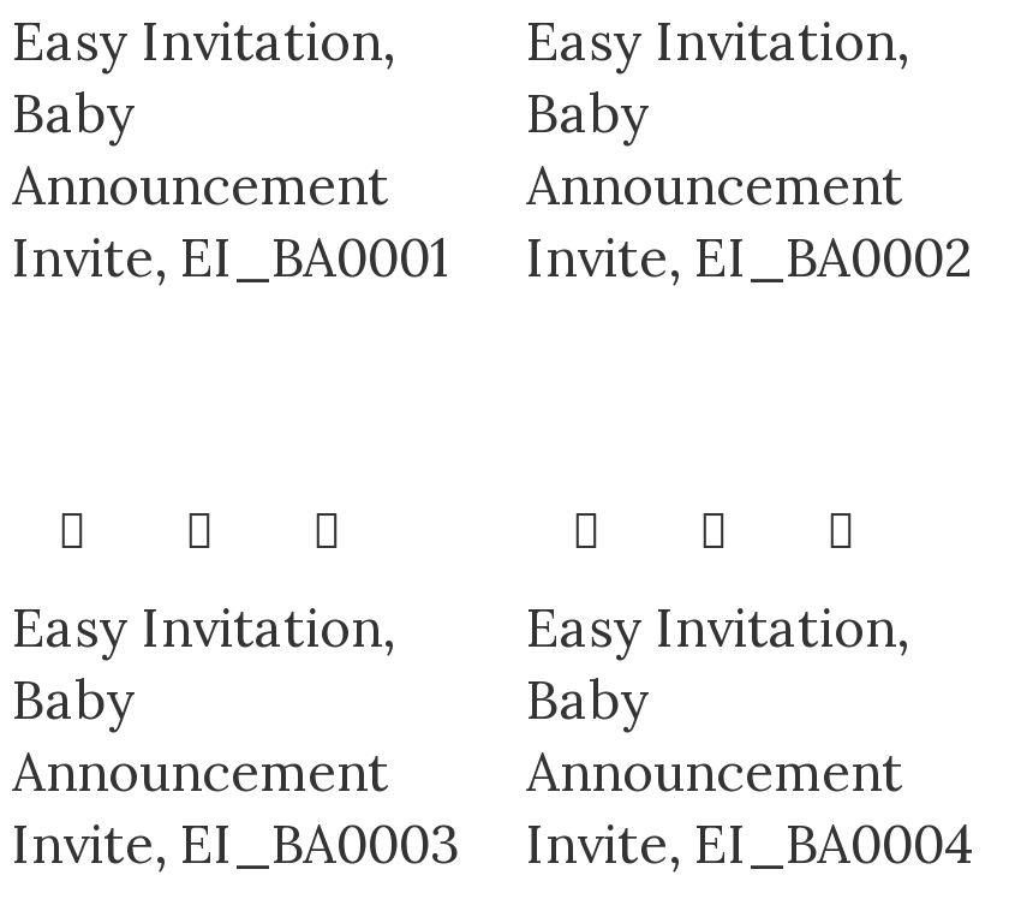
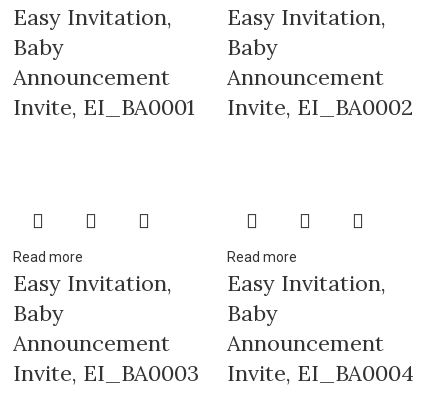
+ Read more

+ Read more
